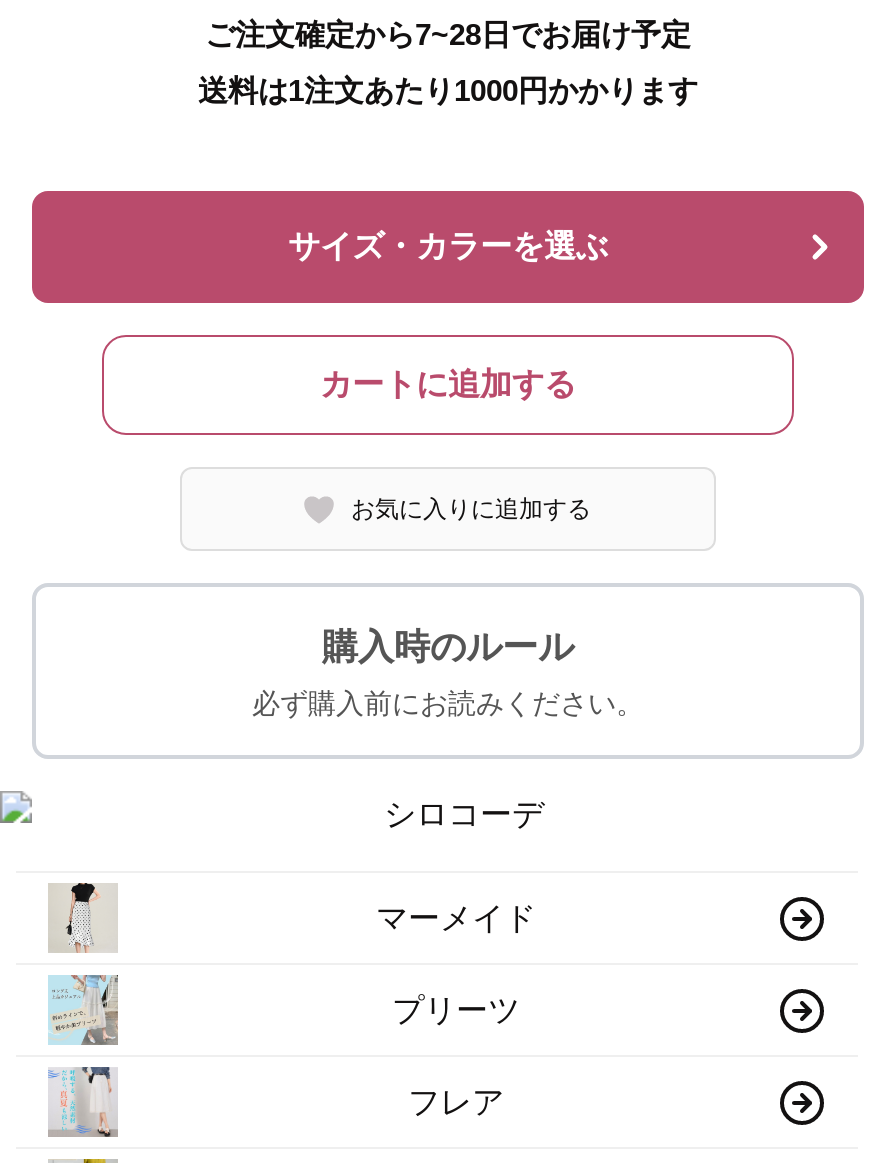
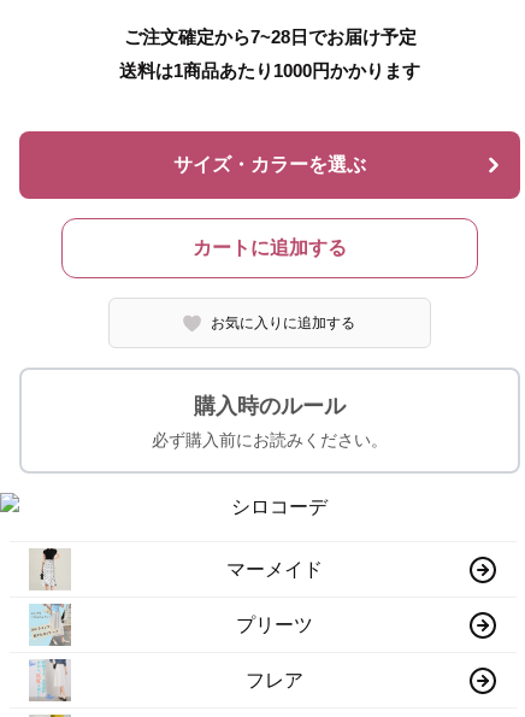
- 送料は1注文あたり1000円かかります
+ 送料は1商品あたり1000円かかります
